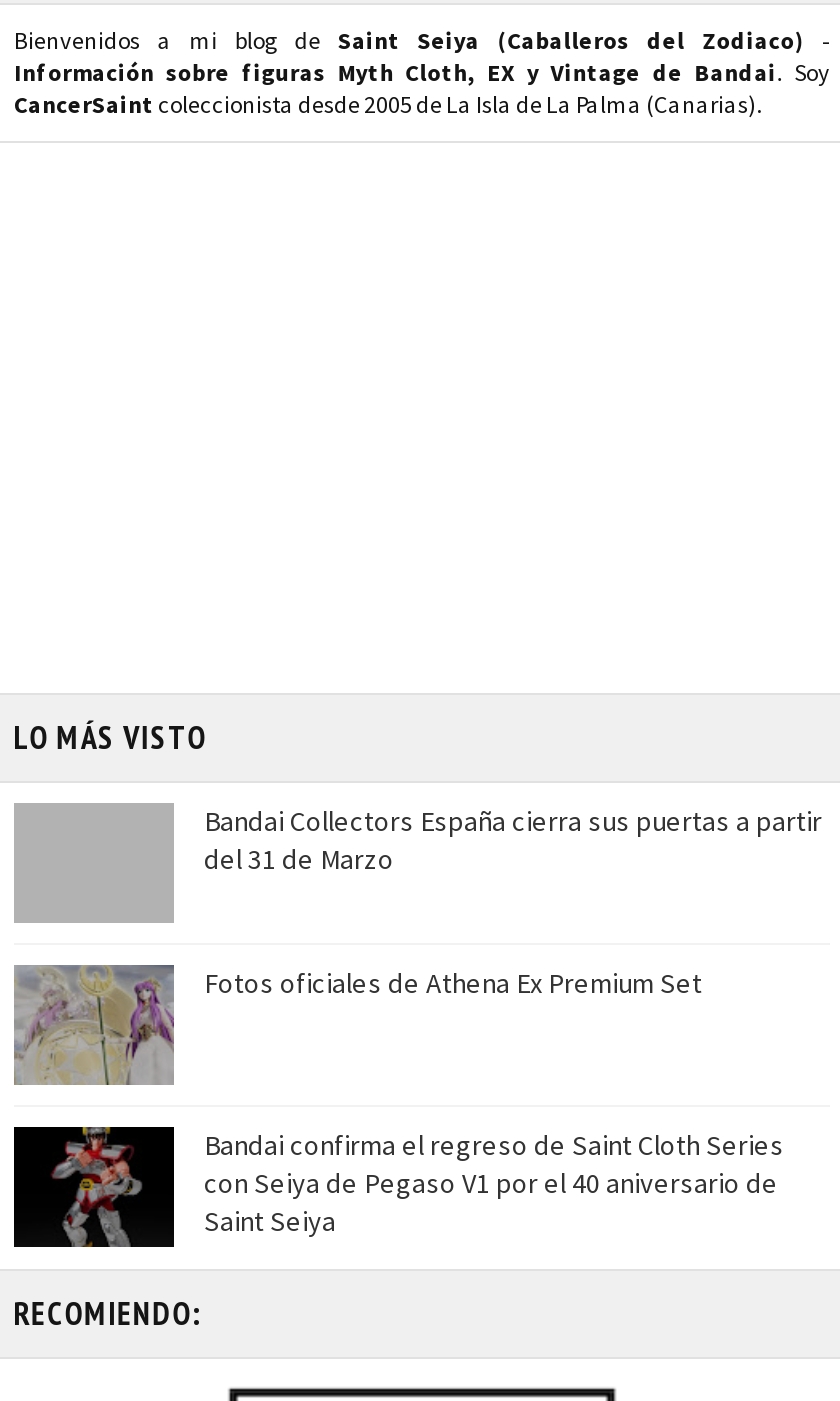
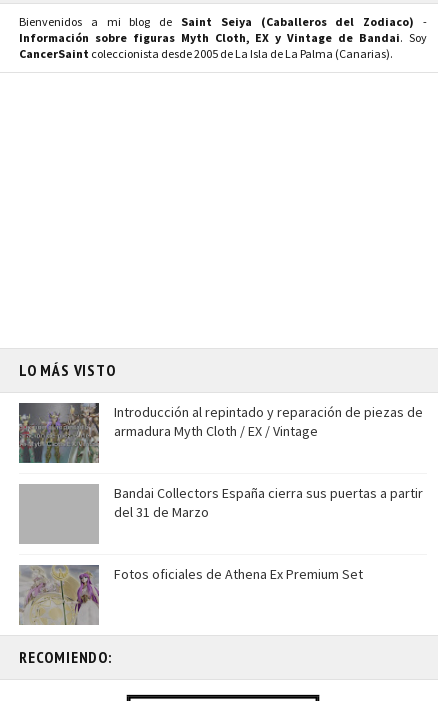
+ [image]
+ Introducción al repintado y reparación de piezas de
+ armadura Myth Cloth / EX / Vintage

moved down: [image] | Bandai Collectors España cierra sus puertas a partir | del 31 de Marzo | Fotos oficiales de Athena Ex Premium Set

- [image]
- Bandai confirma el regreso de Saint Cloth Series
- con Seiya de Pegaso V1 por el 40 aniversario de
- Saint Seiya
